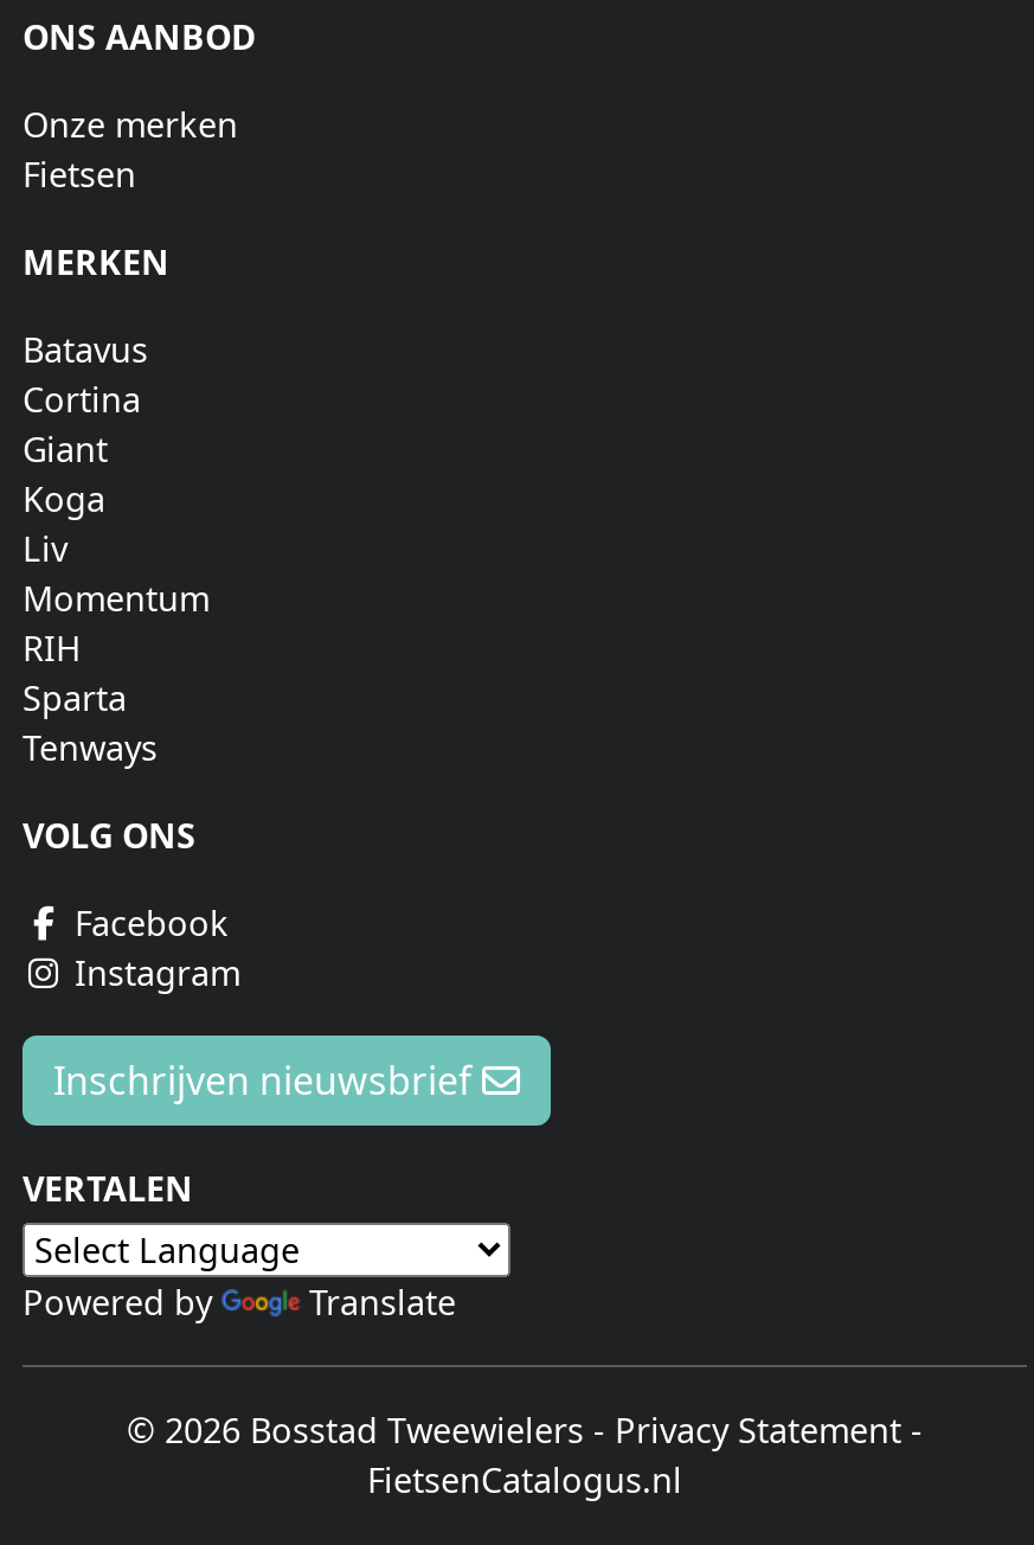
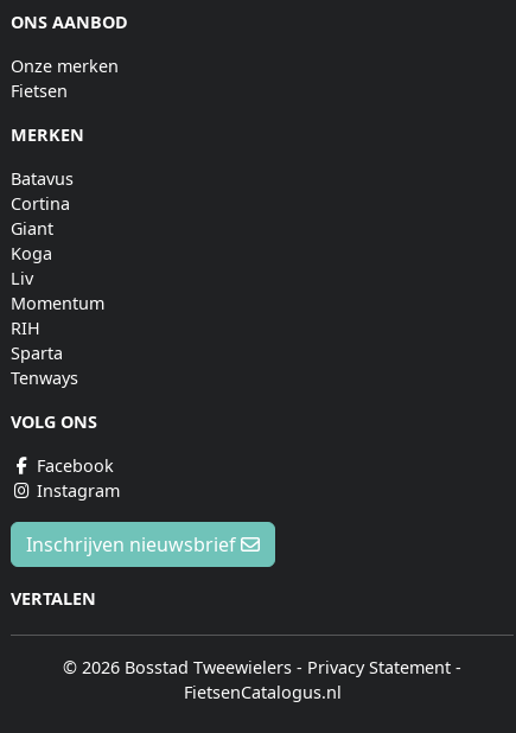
- Powered by
- Translate
